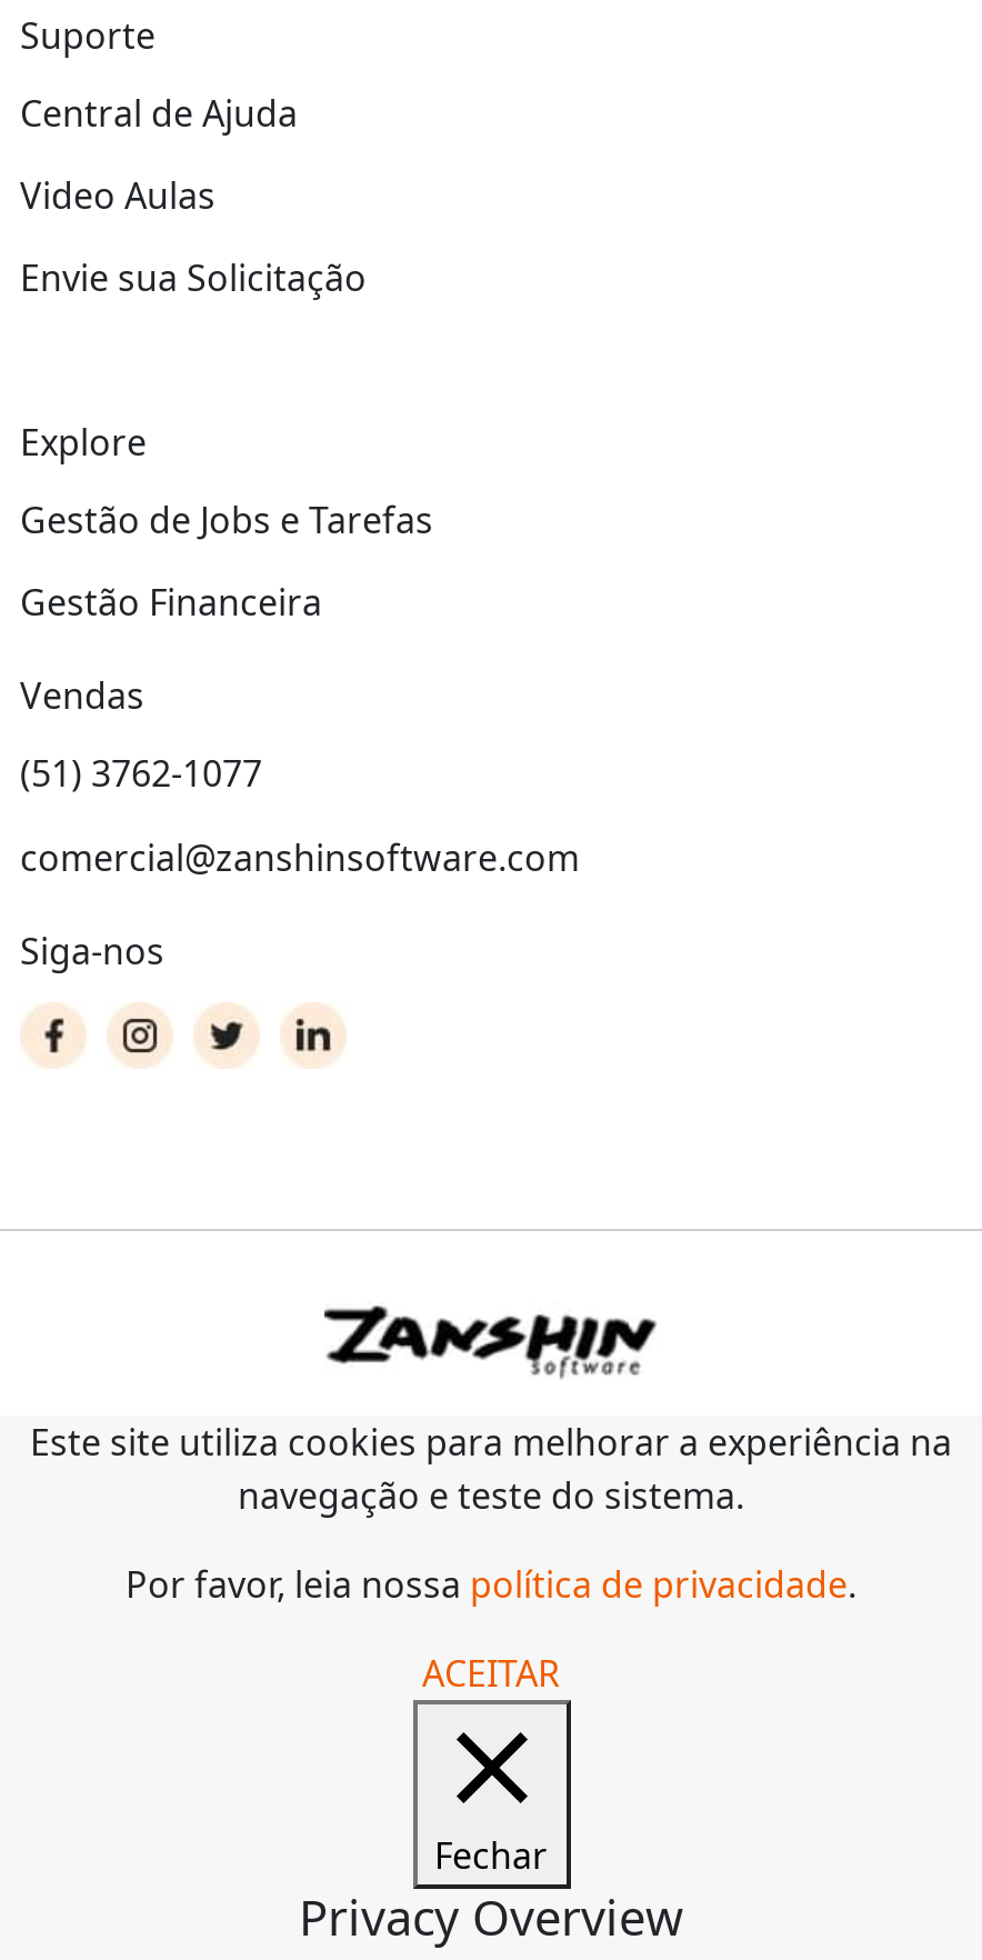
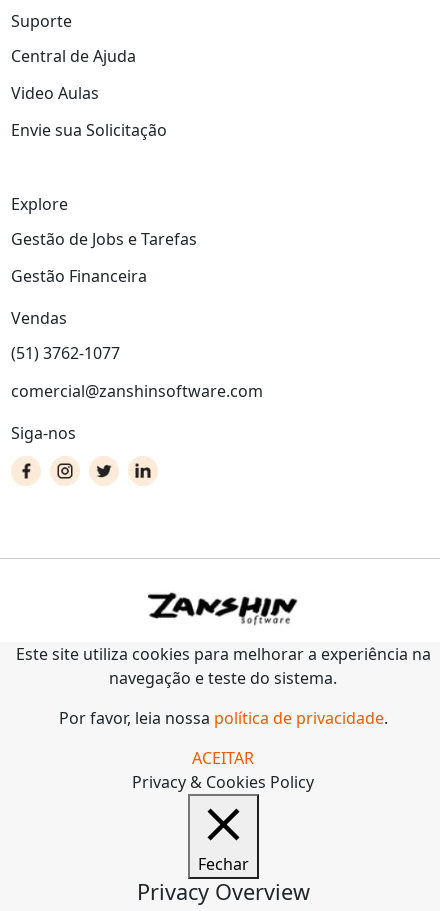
+ Privacy & Cookies Policy
